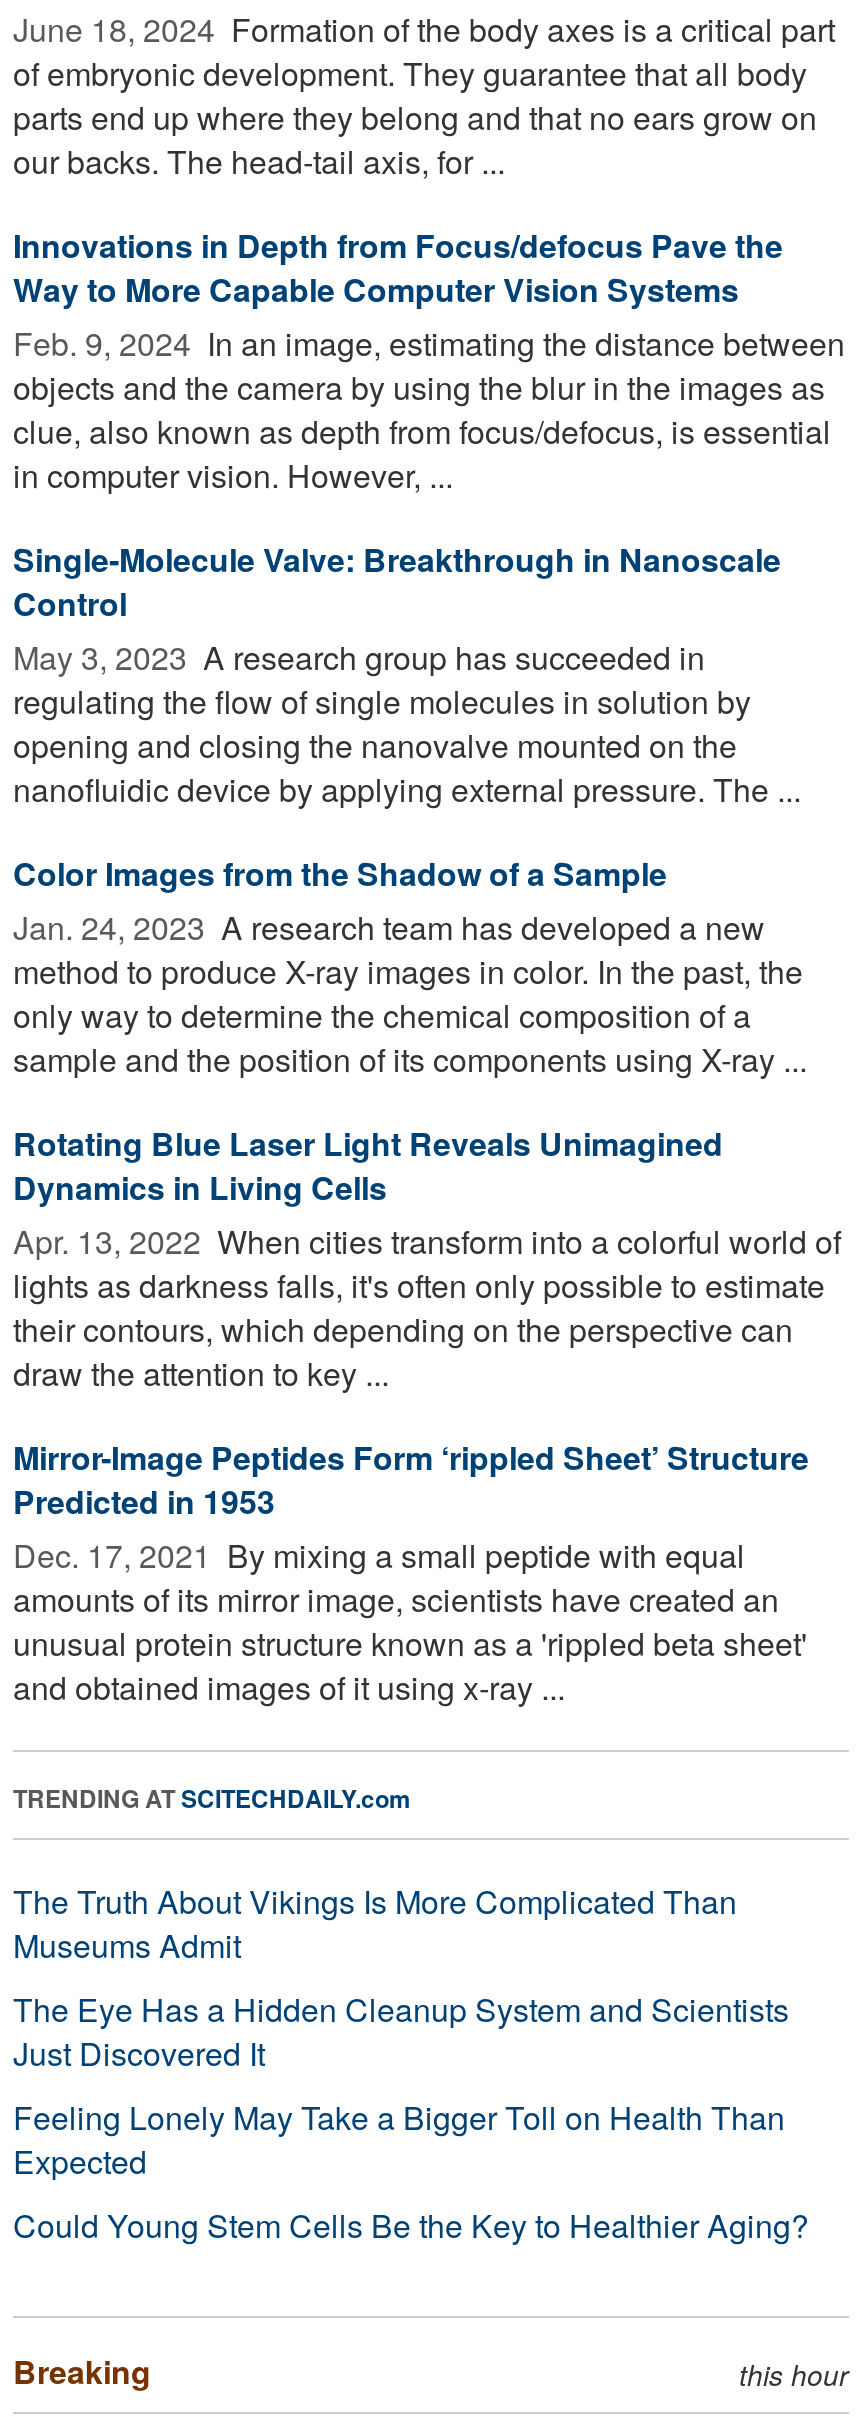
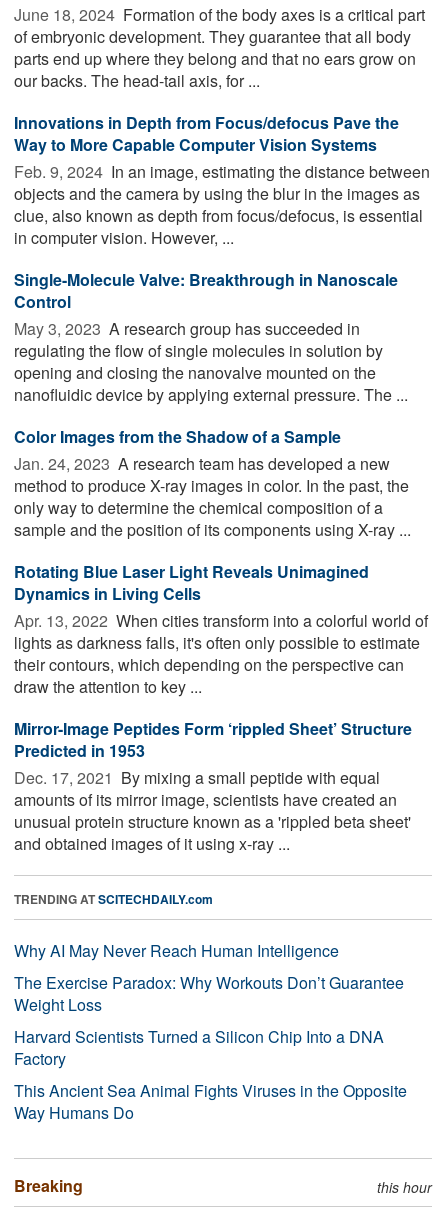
- The Truth About Vikings Is More Complicated Than
- Museums Admit
- The Eye Has a Hidden Cleanup System and Scientists
- Just Discovered It
- Feeling Lonely May Take a Bigger Toll on Health Than
- Expected
- Could Young Stem Cells Be the Key to Healthier Aging?
+ Why AI May Never Reach Human Intelligence
+ The Exercise Paradox: Why Workouts Don’t Guarantee
+ Weight Loss
+ Harvard Scientists Turned a Silicon Chip Into a DNA
+ Factory
+ This Ancient Sea Animal Fights Viruses in the Opposite
+ Way Humans Do
